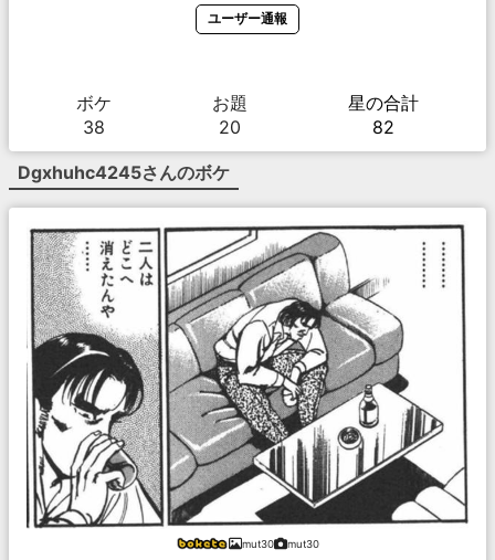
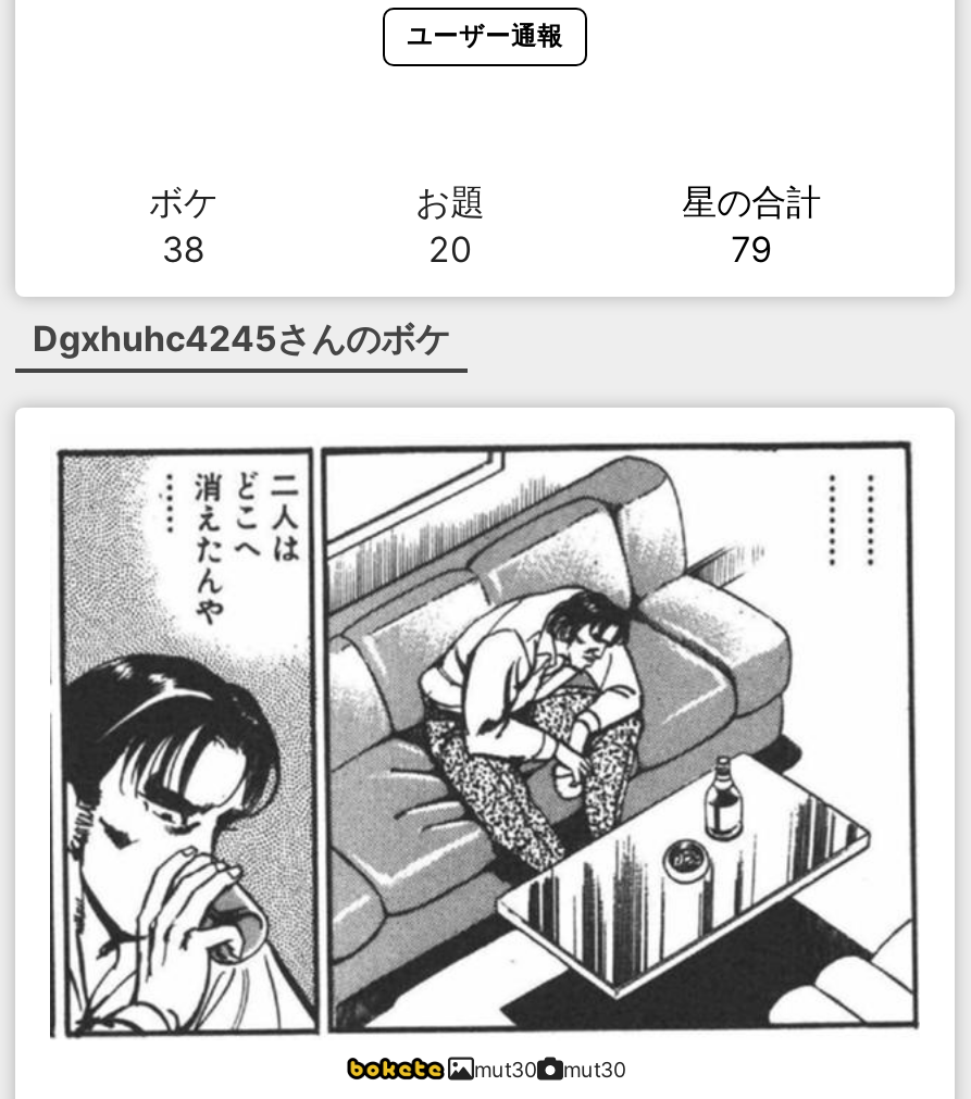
- 82
+ 79
